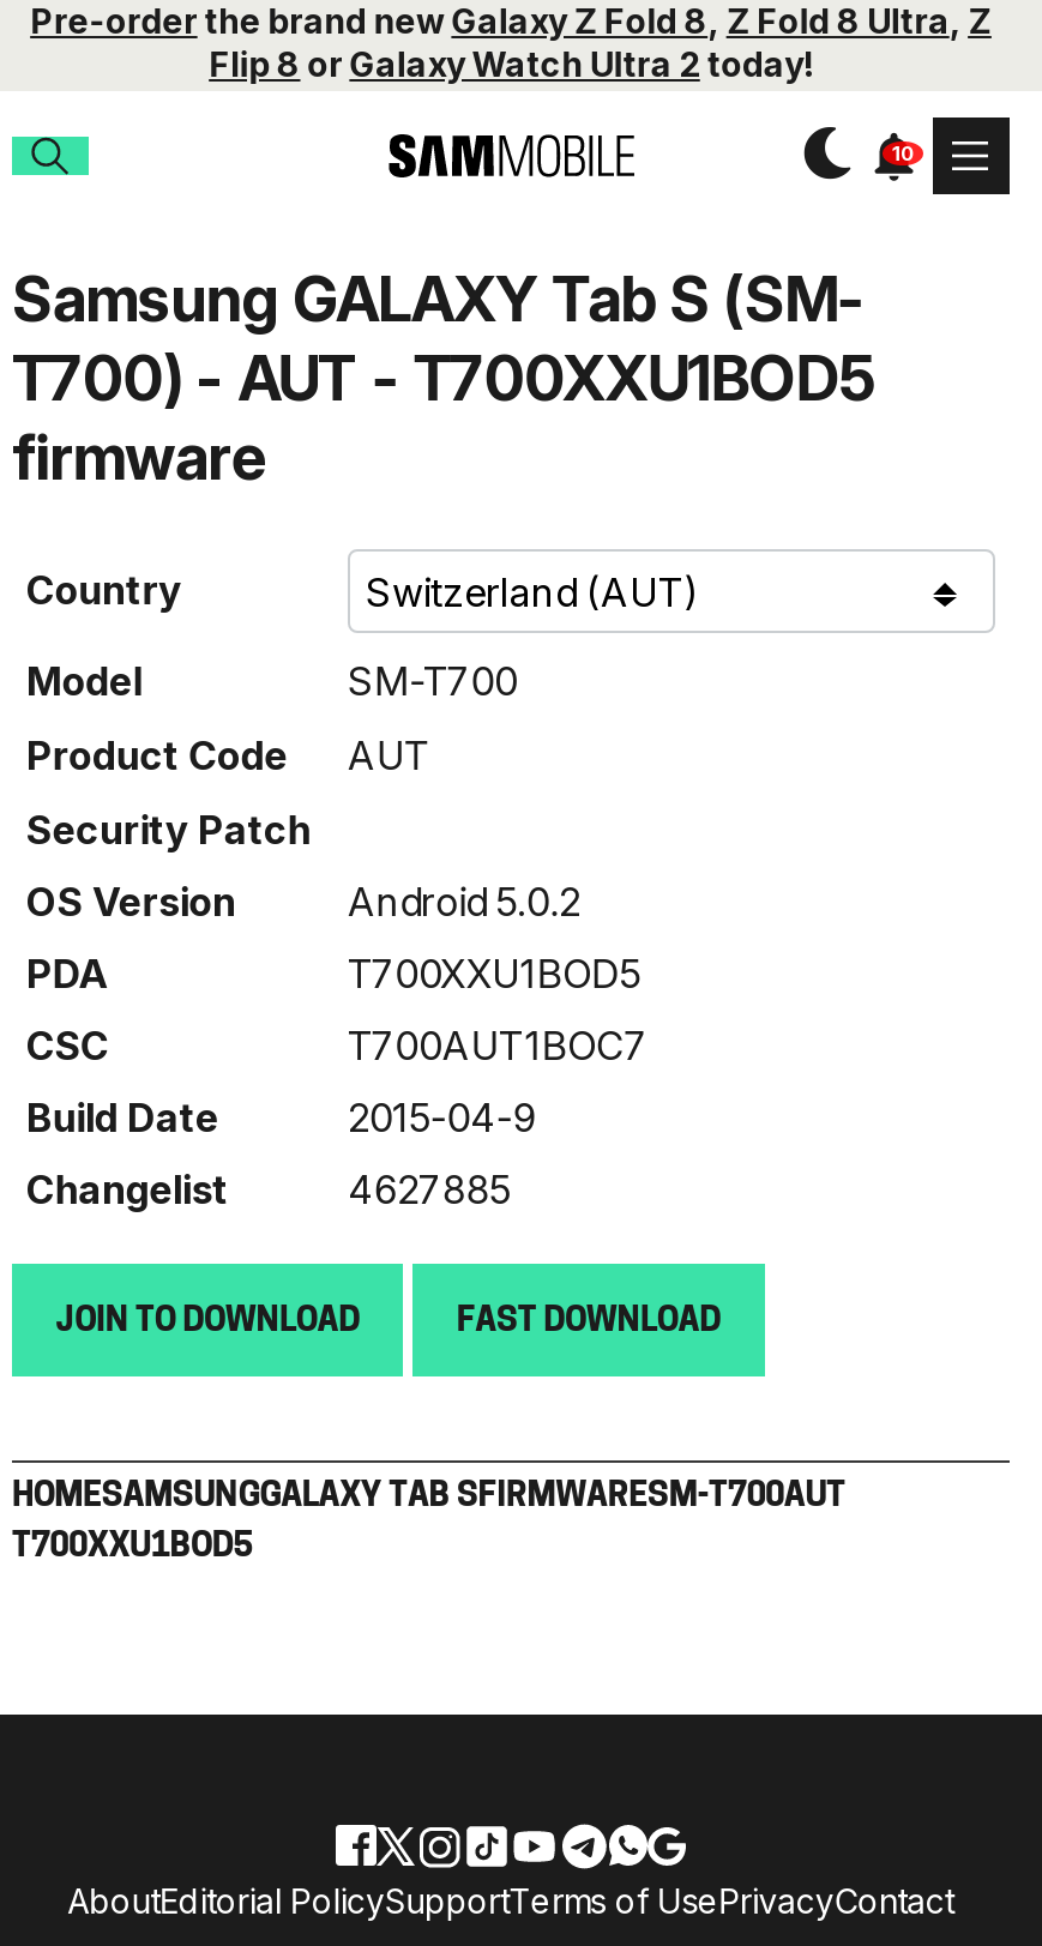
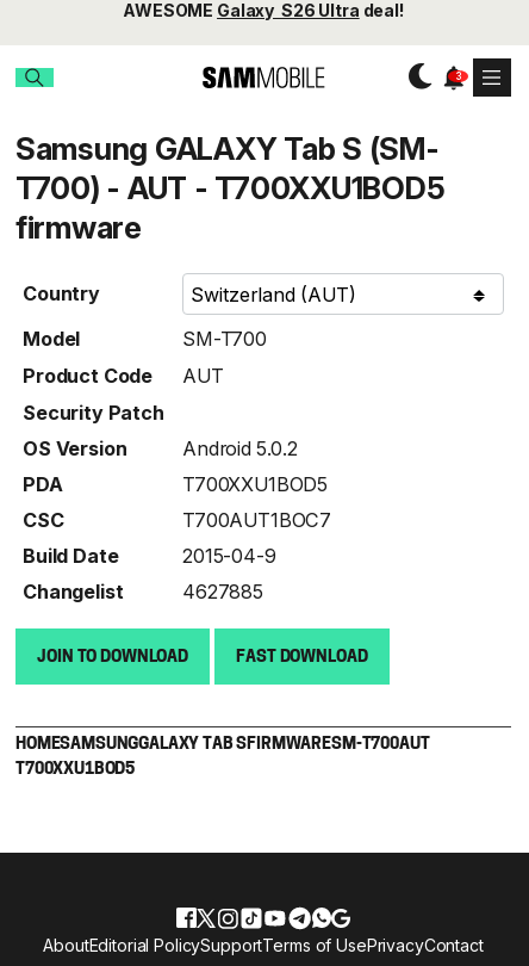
- Pre-order the brand new Galaxy Z Fold 8, Z Fold 8 Ultra, Z
- Flip 8 or Galaxy Watch Ultra 2 today!
+ AWESOME Galaxy S26 Ultra deal!
